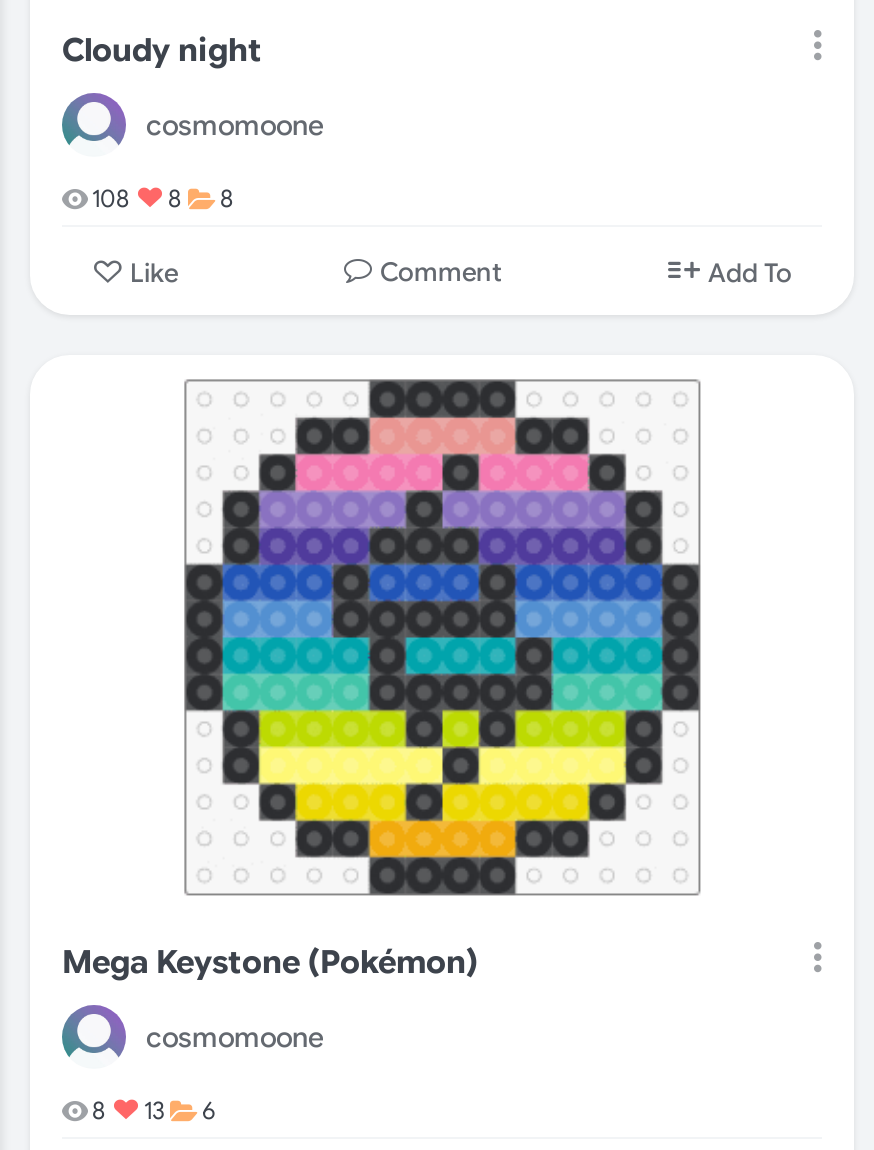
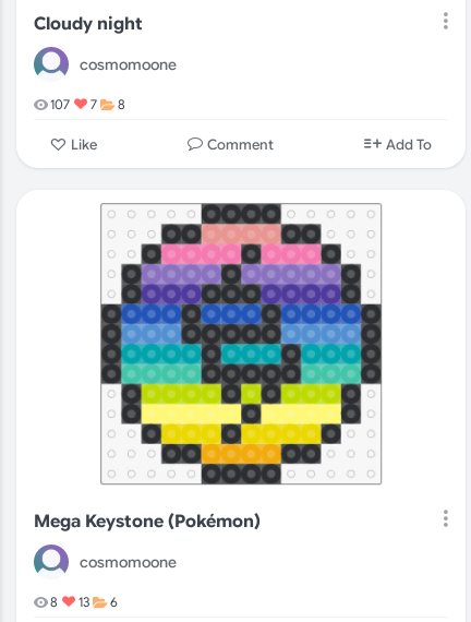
- 108
+ 107

- 8
+ 7
